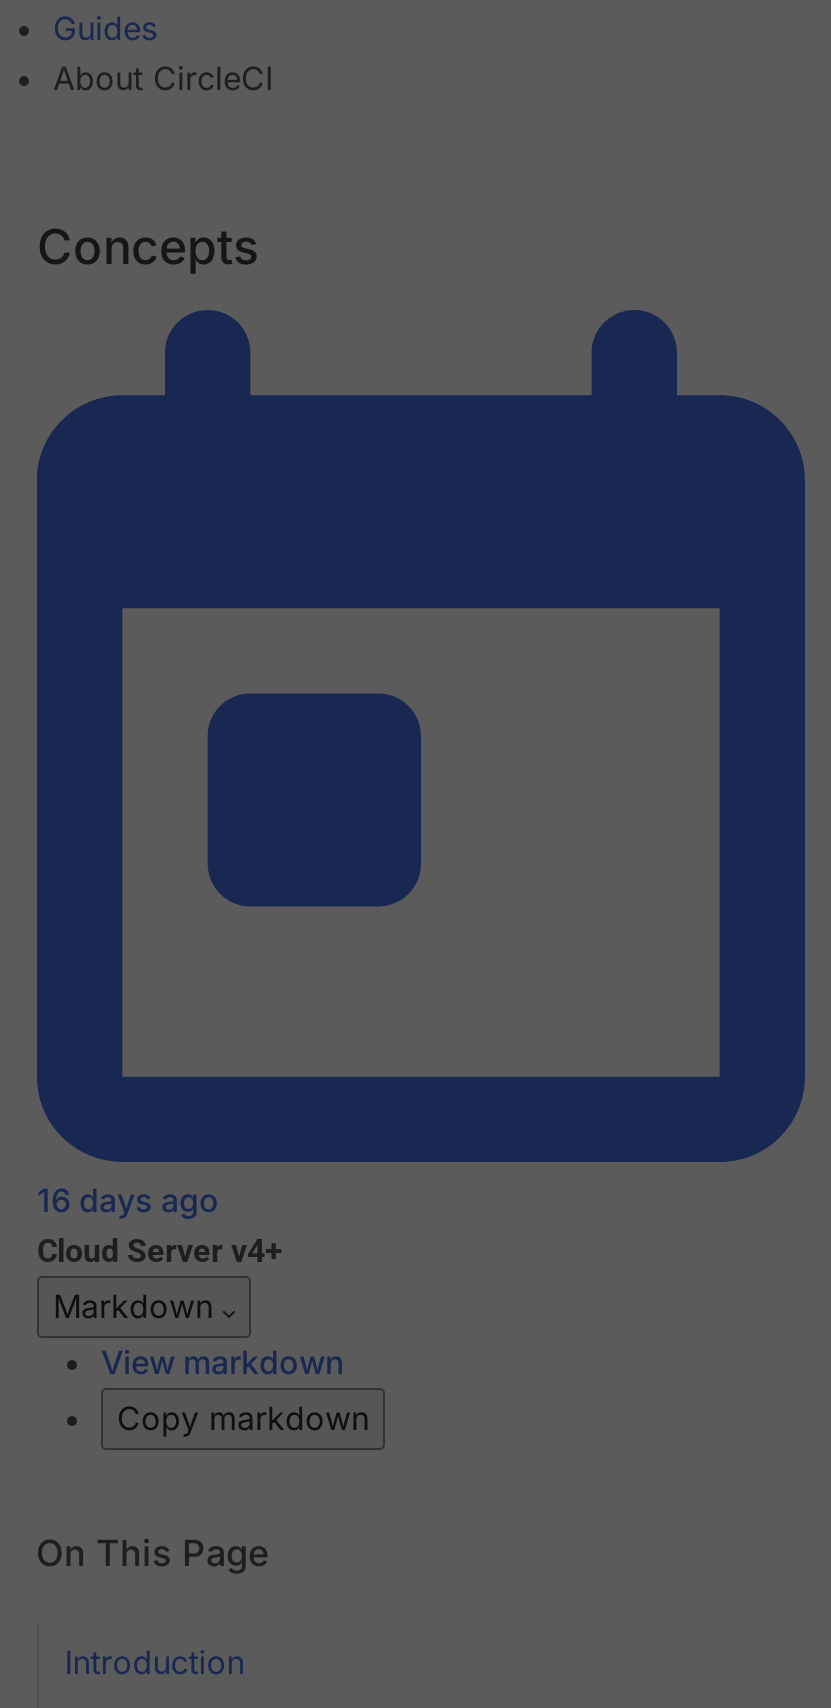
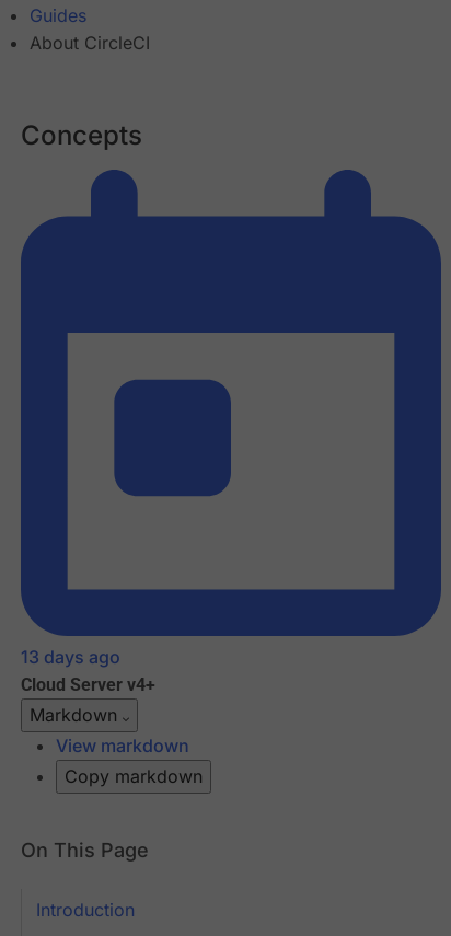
- 16 days ago
+ 13 days ago
